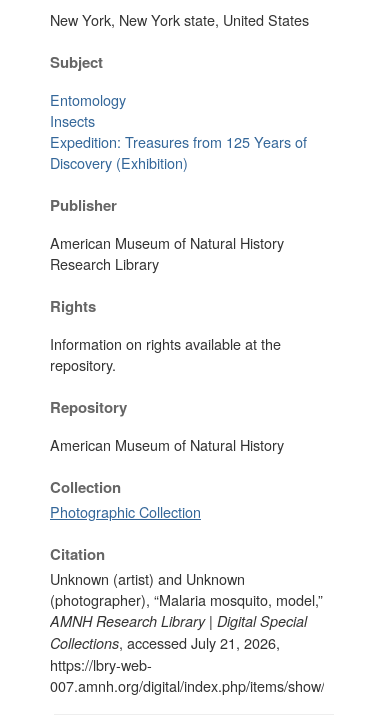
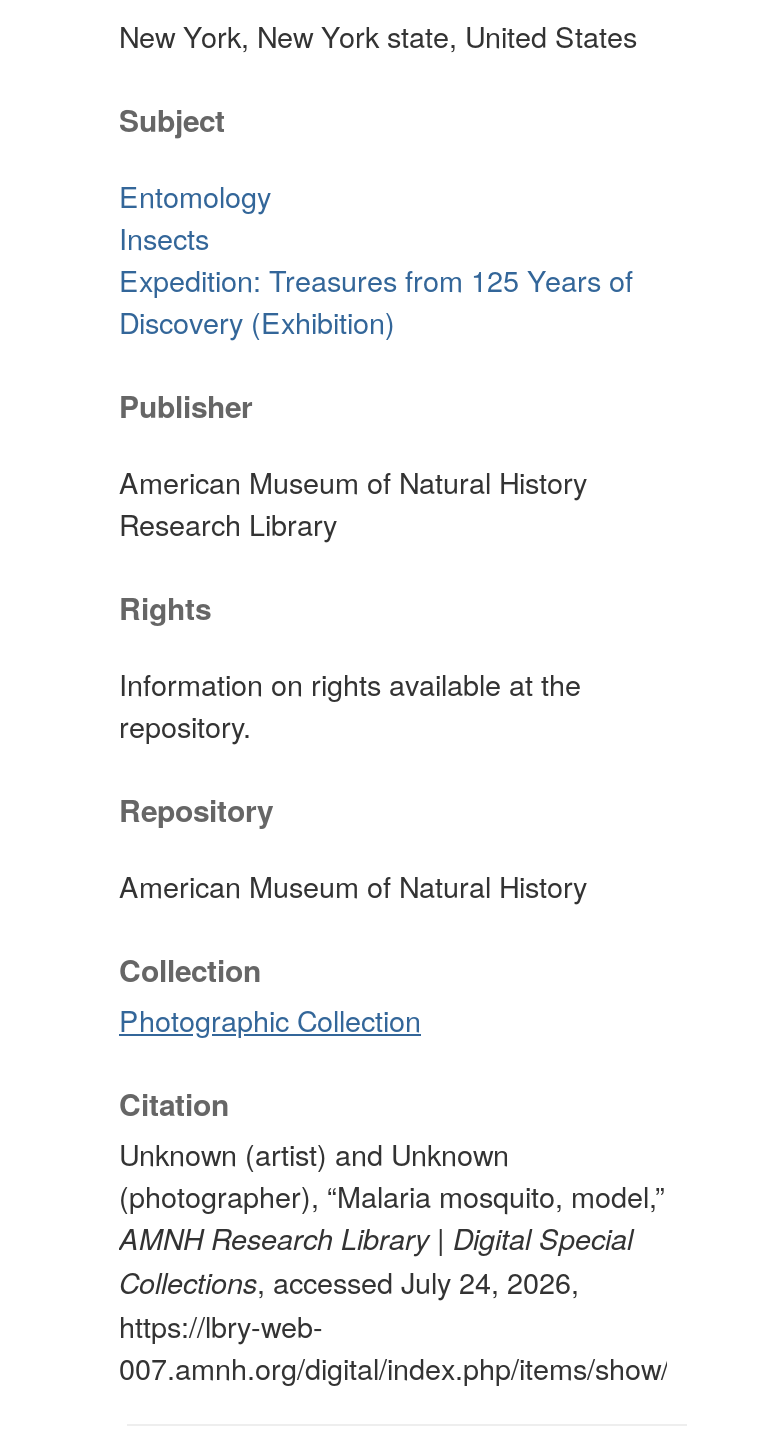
- Collections, accessed July 21, 2026,
+ Collections, accessed July 24, 2026,
